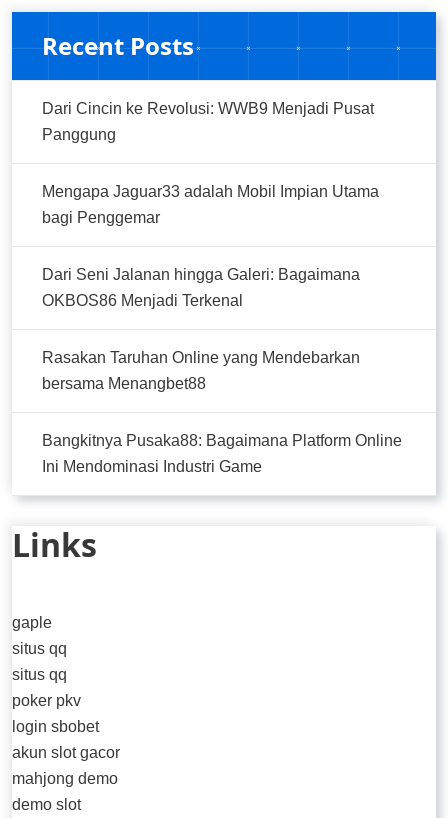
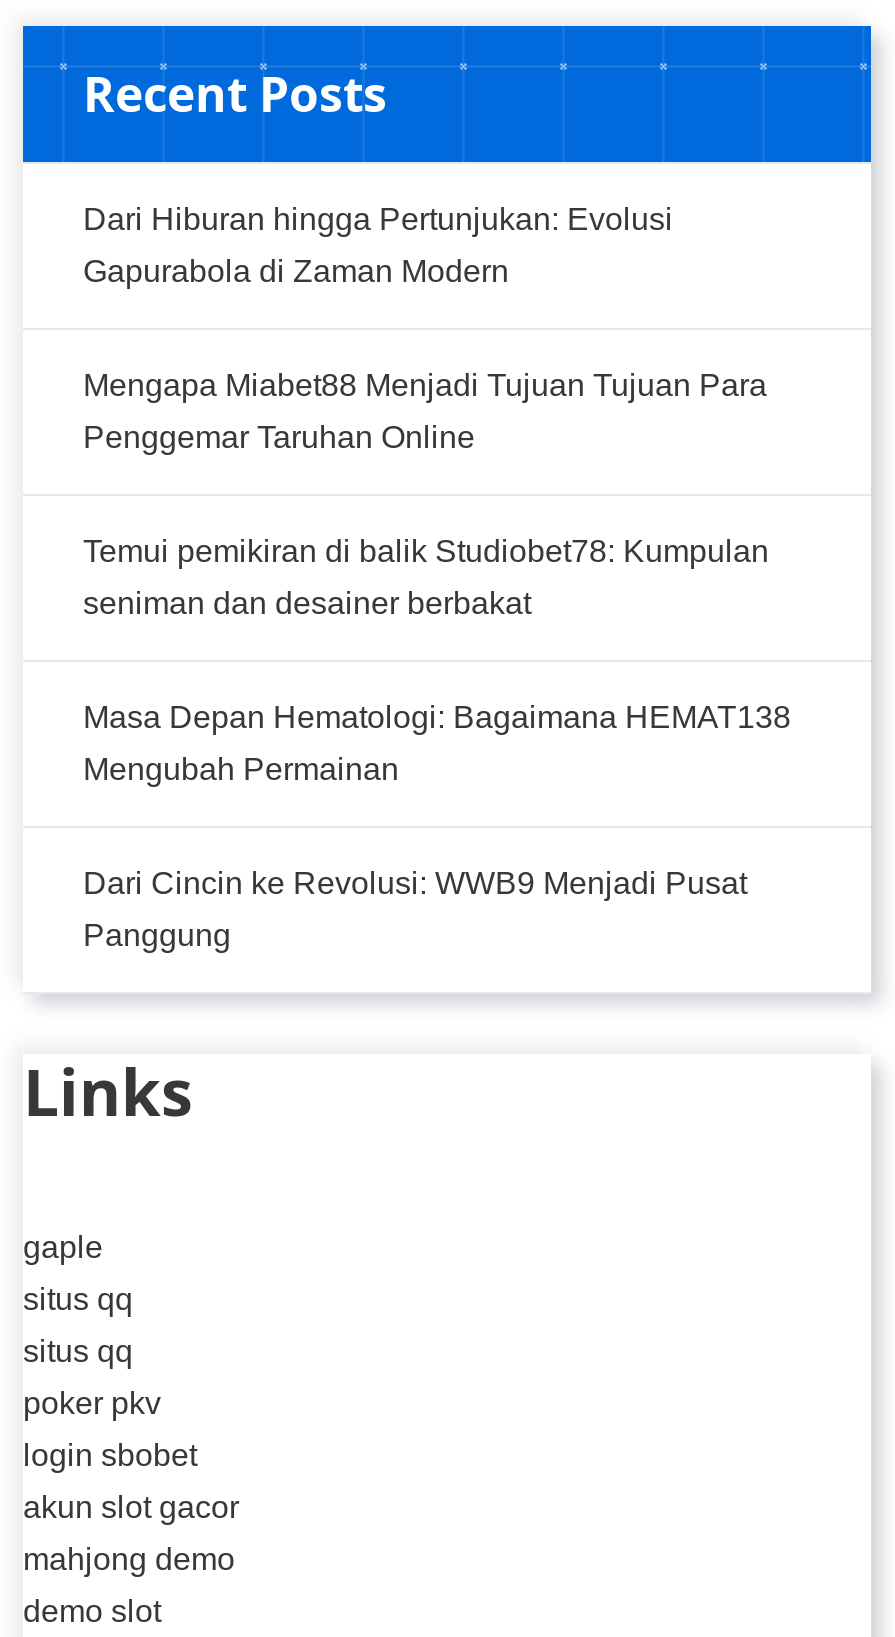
+ Dari Hiburan hingga Pertunjukan: Evolusi
+ Gapurabola di Zaman Modern
+ Mengapa Miabet88 Menjadi Tujuan Tujuan Para
+ Penggemar Taruhan Online
+ Temui pemikiran di balik Studiobet78: Kumpulan
+ seniman dan desainer berbakat
+ Masa Depan Hematologi: Bagaimana HEMAT138
+ Mengubah Permainan

moved down: Dari Cincin ke Revolusi: WWB9 Menjadi Pusat | Panggung

- Mengapa Jaguar33 adalah Mobil Impian Utama
- bagi Penggemar
- Dari Seni Jalanan hingga Galeri: Bagaimana
- OKBOS86 Menjadi Terkenal
- Rasakan Taruhan Online yang Mendebarkan
- bersama Menangbet88
- Bangkitnya Pusaka88: Bagaimana Platform Online
- Ini Mendominasi Industri Game
